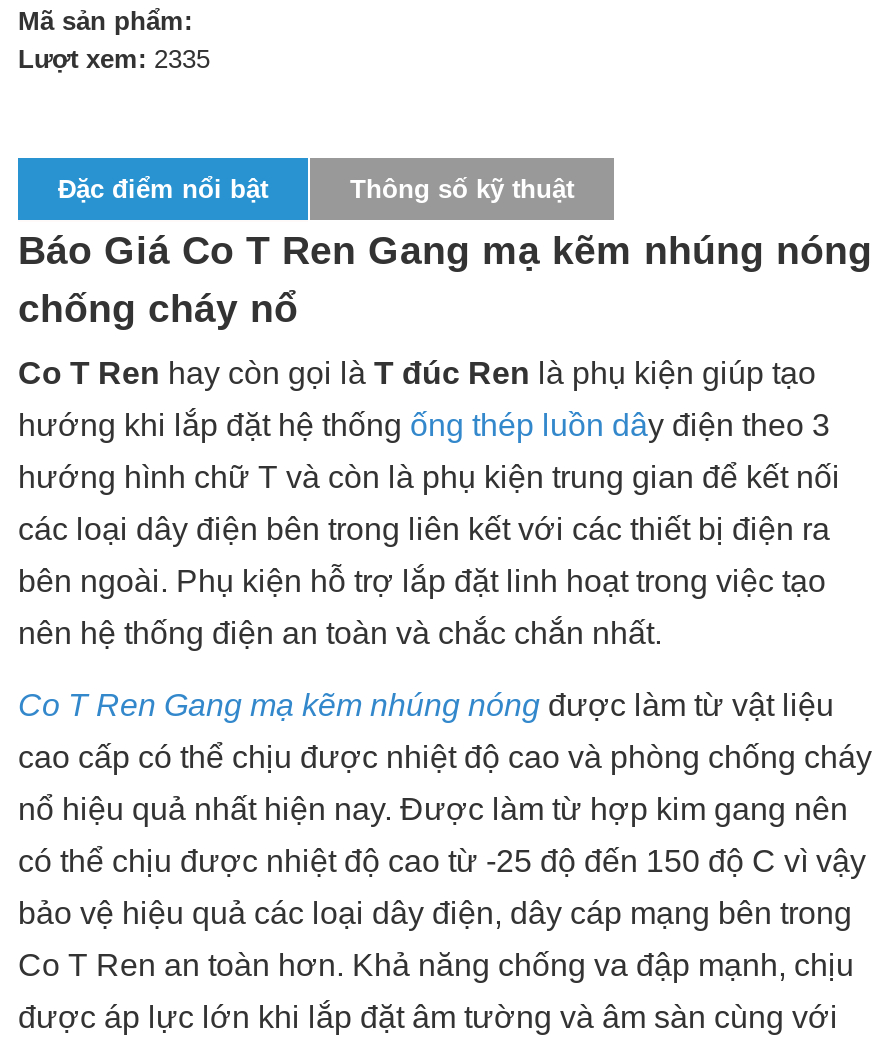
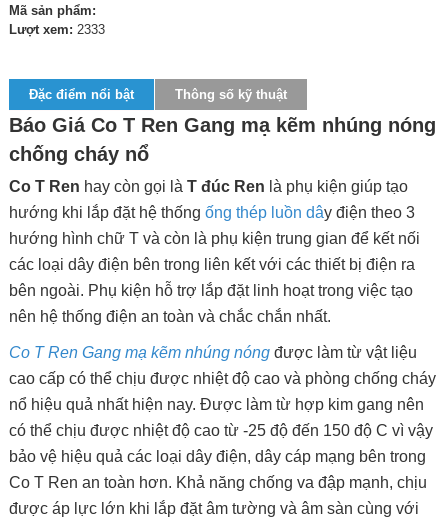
- Lượt xem: 2335
+ Lượt xem: 2333
